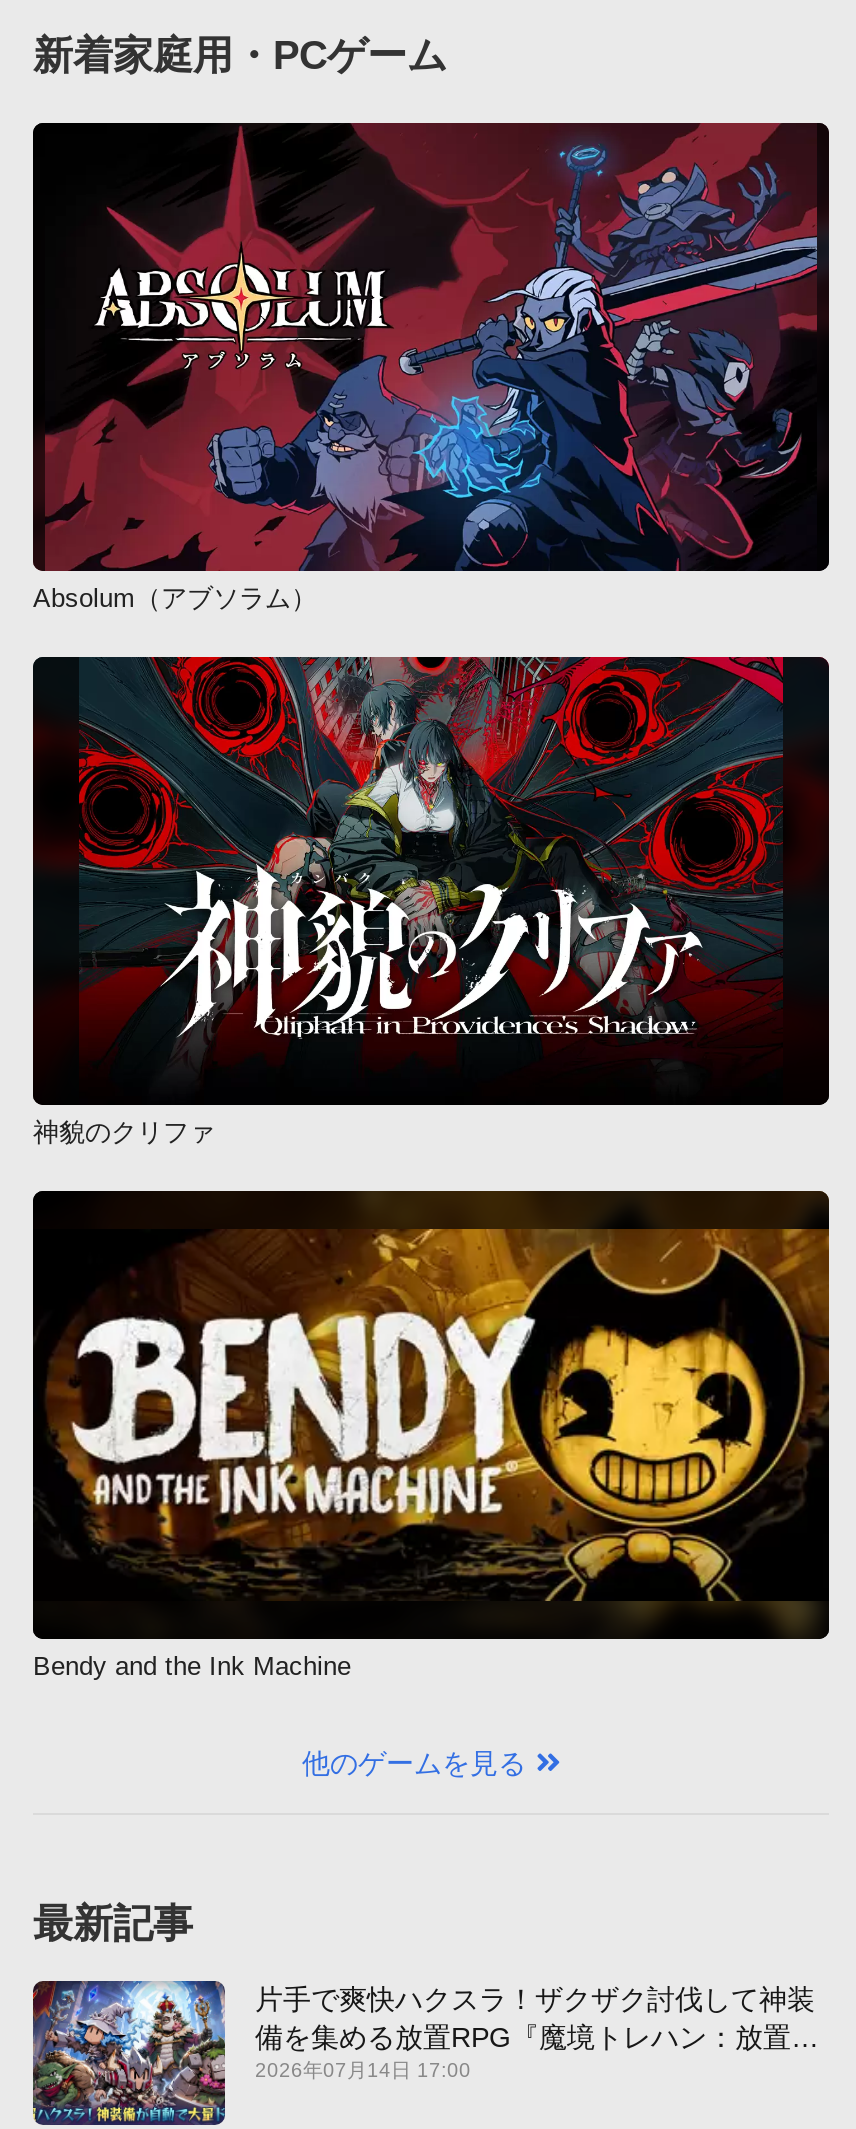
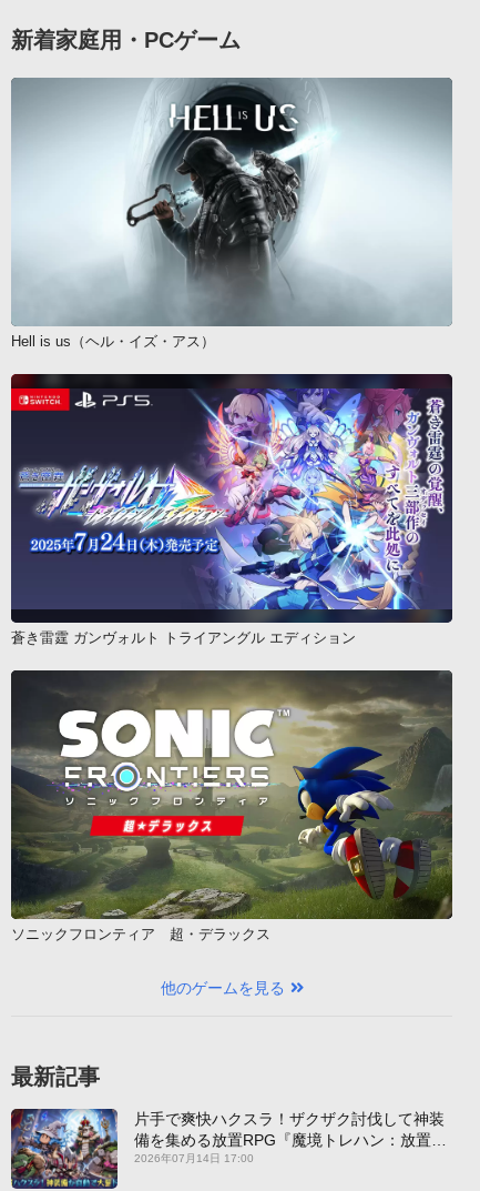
- [image]
- Absolum（アブソラム）
+ [image]
+ Hell is us（ヘル・イズ・アス）

- [image]
- 神貌のクリファ
+ [image]
+ 蒼き雷霆 ガンヴォルト トライアングル エディション

- [image]
- Bendy and the Ink Machine
+ [image]
+ ソニックフロンティア 超・デラックス
